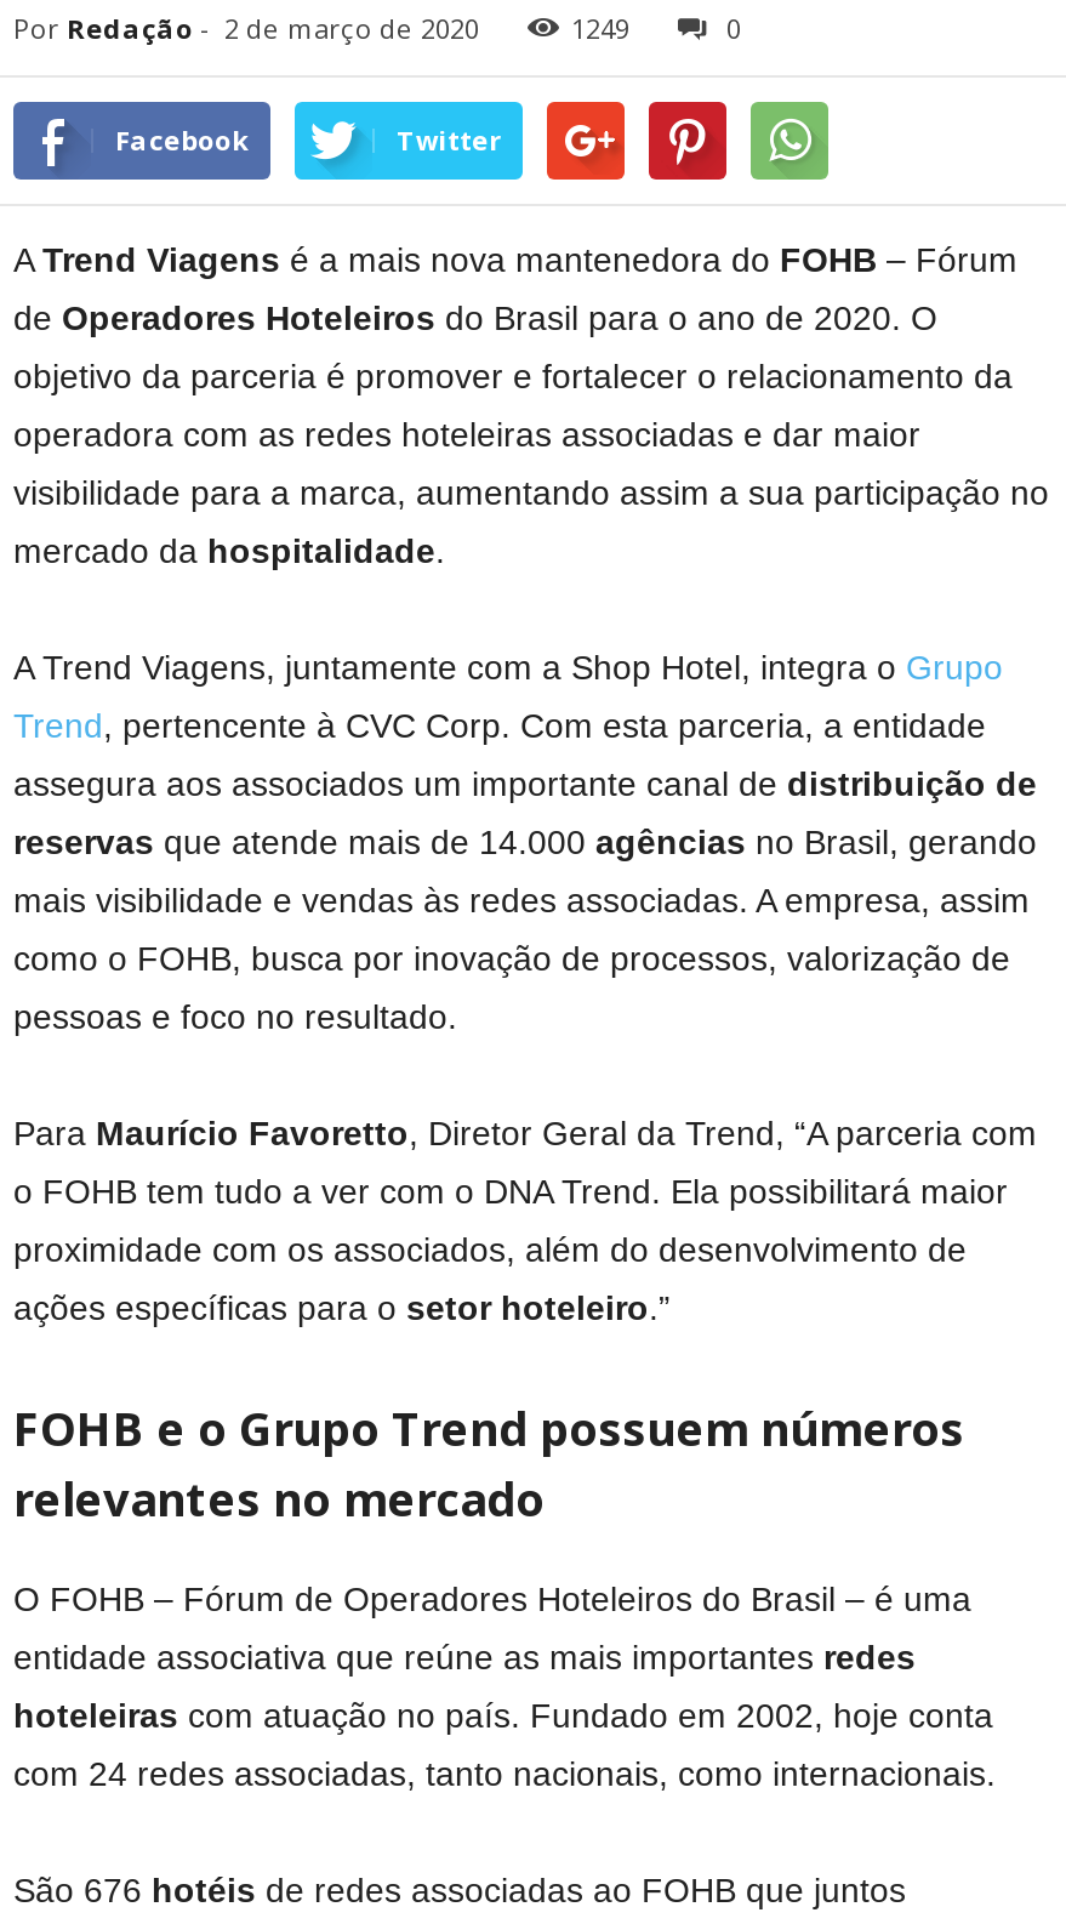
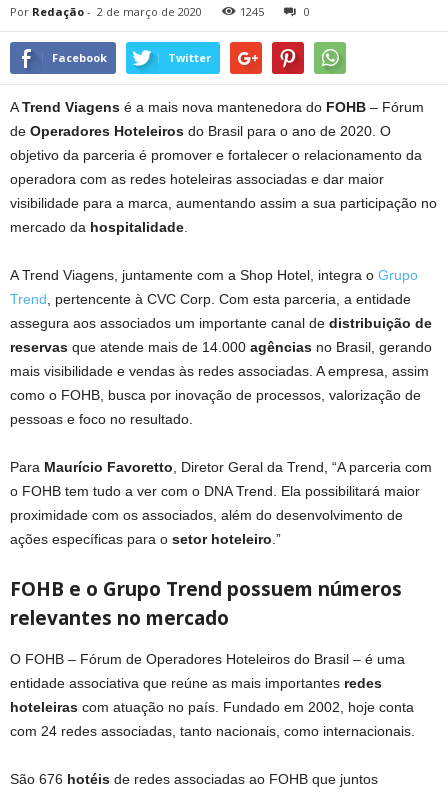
- 1249
+ 1245
